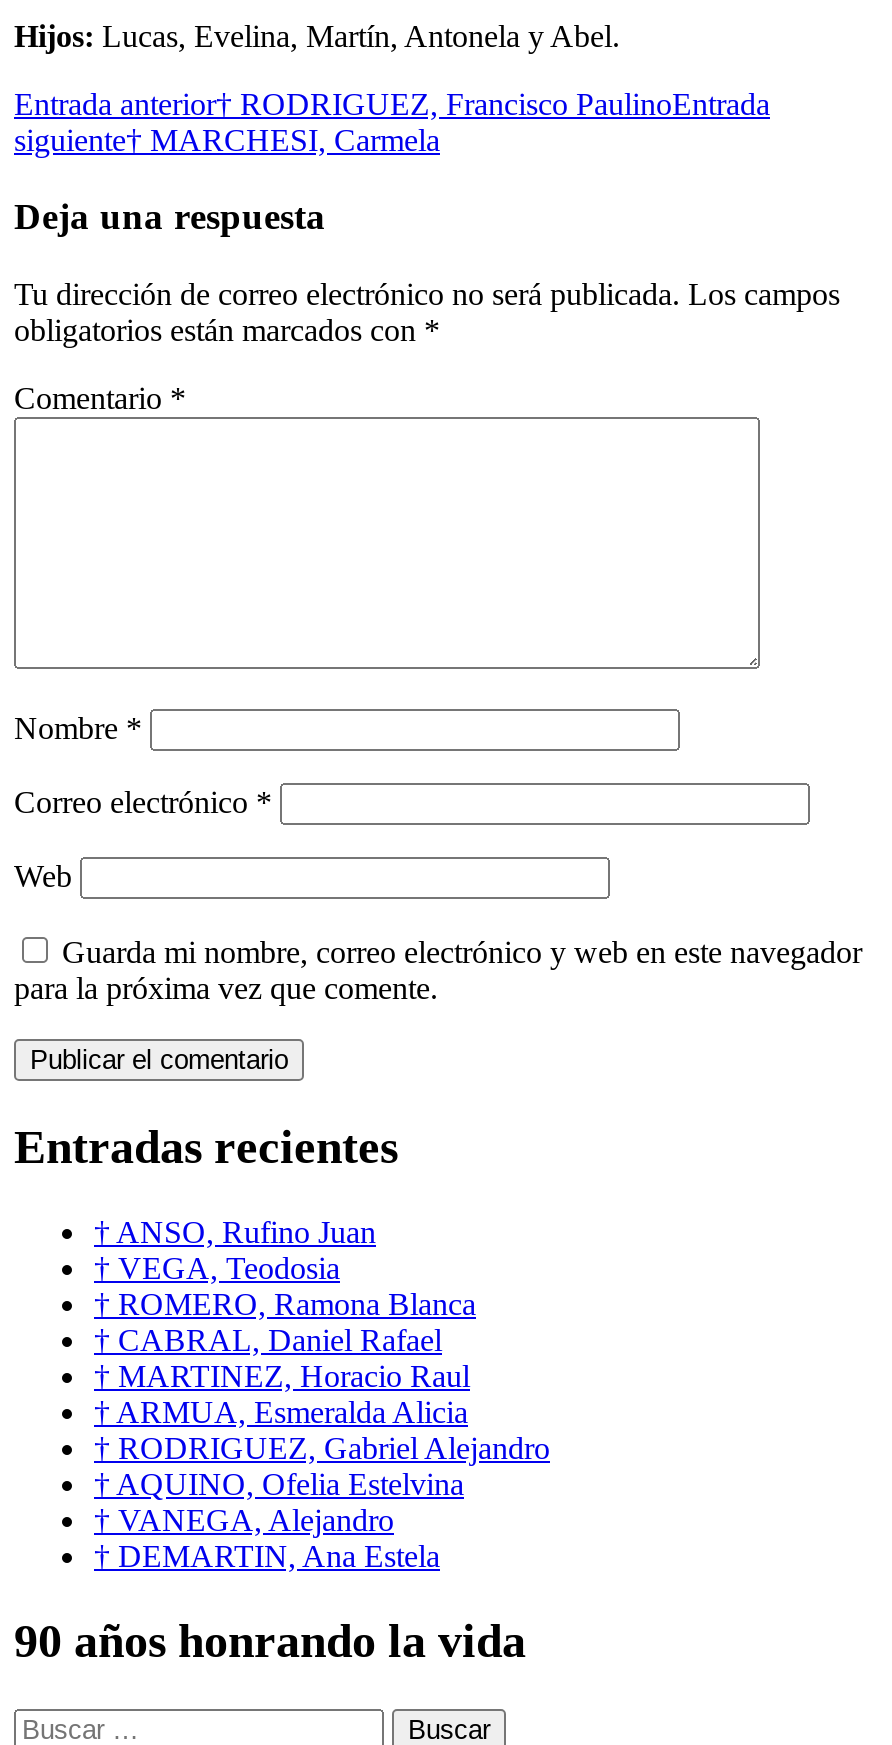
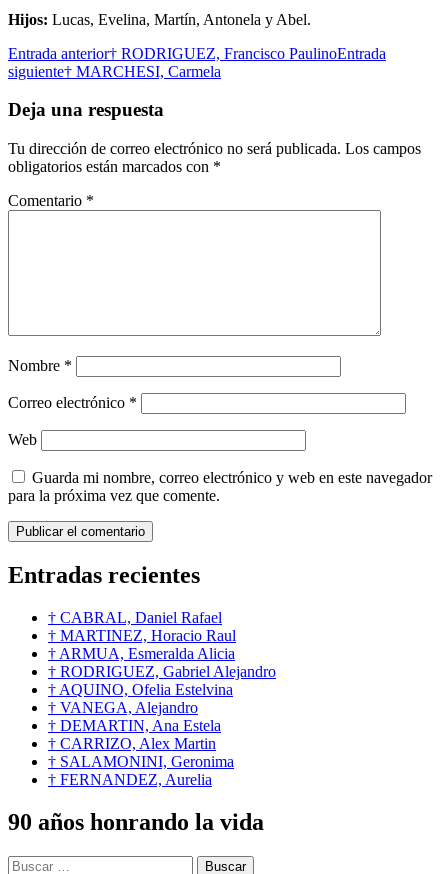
- † ANSO, Rufino Juan
- † VEGA, Teodosia
- † ROMERO, Ramona Blanca

moved up: † CABRAL, Daniel Rafael | † MARTINEZ, Horacio Raul | † ARMUA, Esmeralda Alicia | † RODRIGUEZ, Gabriel Alejandro | † AQUINO, Ofelia Estelvina | † VANEGA, Alejandro | † DEMARTIN, Ana Estela

+ † CARRIZO, Alex Martin
+ † SALAMONINI, Geronima
+ † FERNANDEZ, Aurelia
